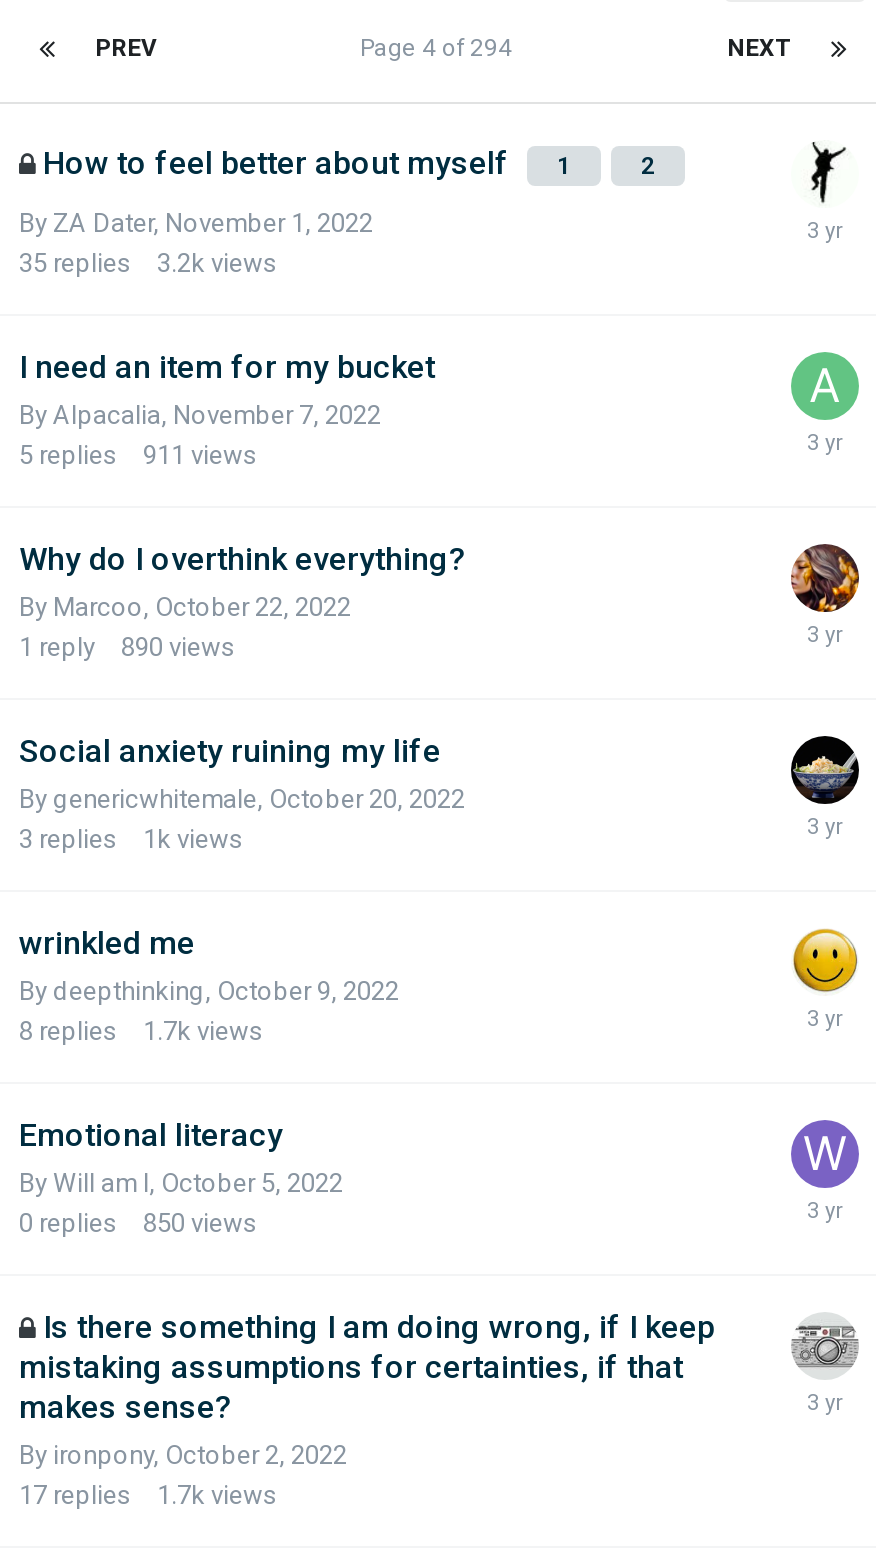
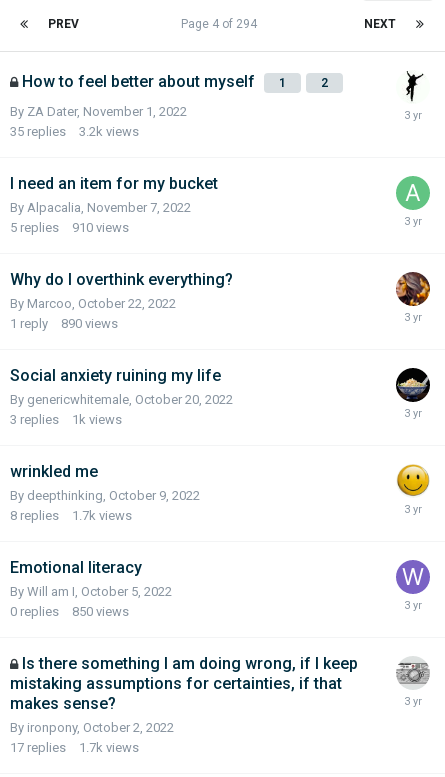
- 5 replies 911 views
+ 5 replies 910 views
